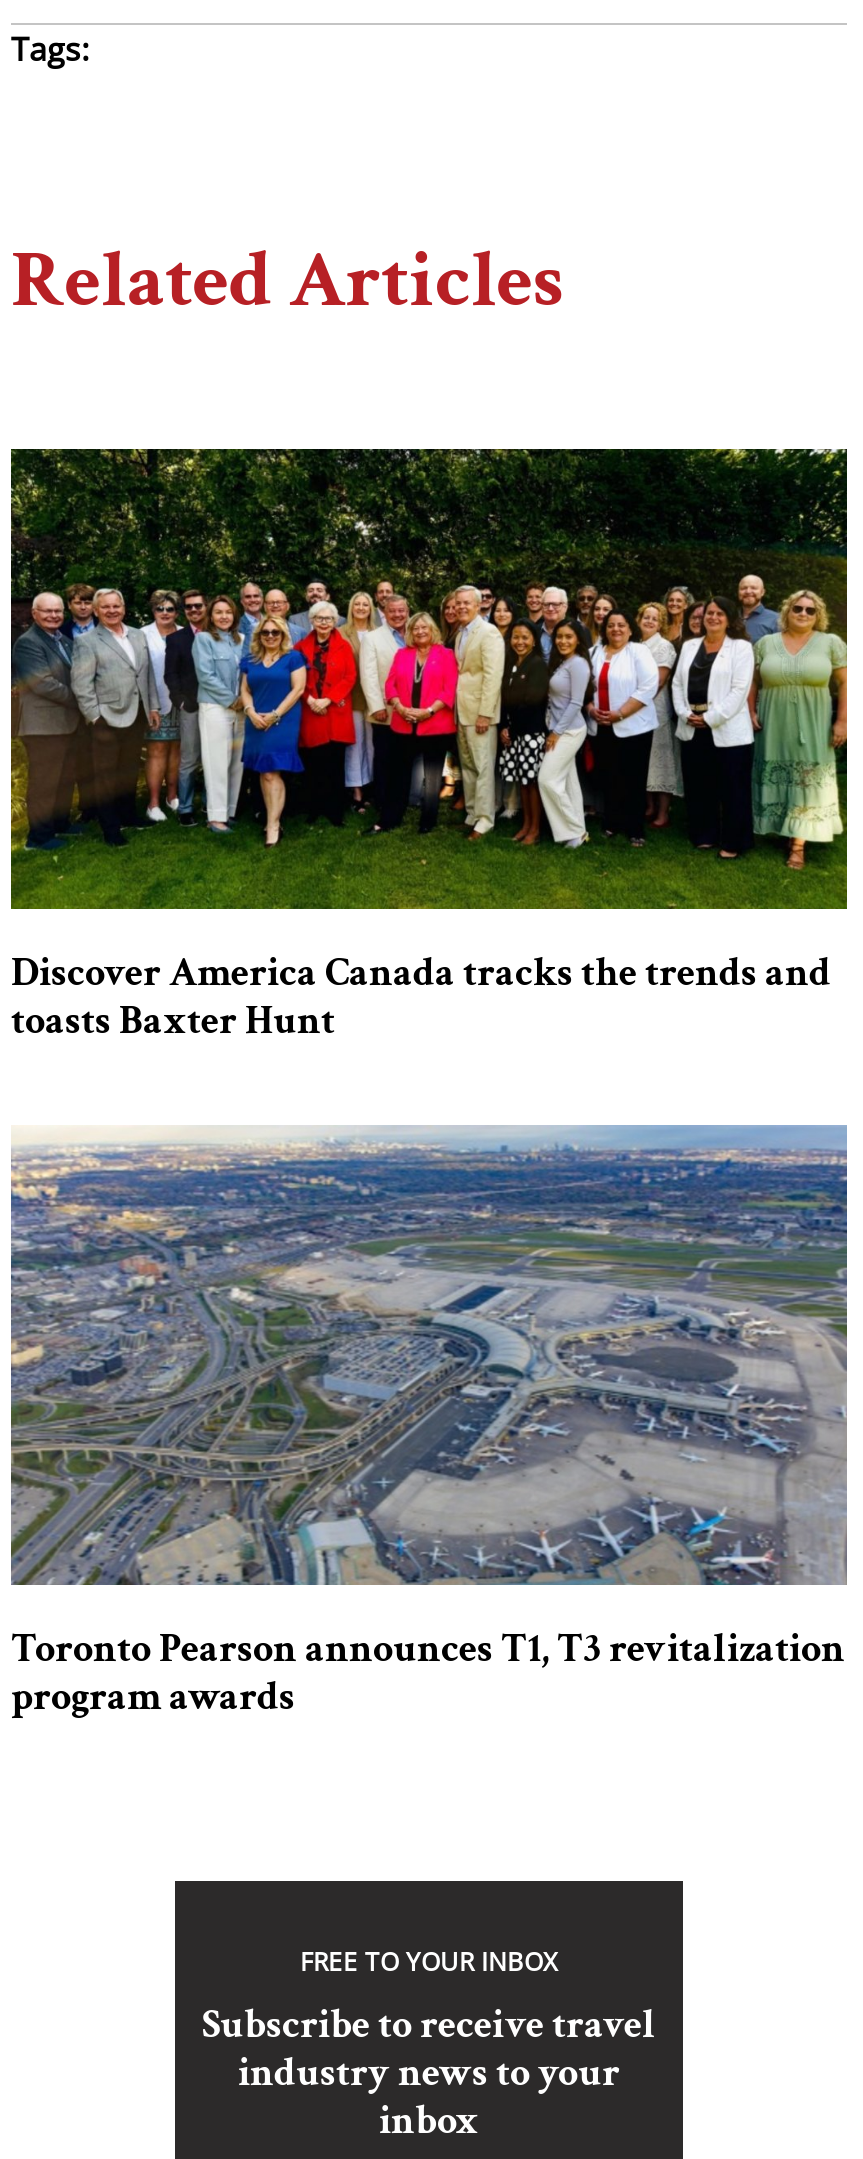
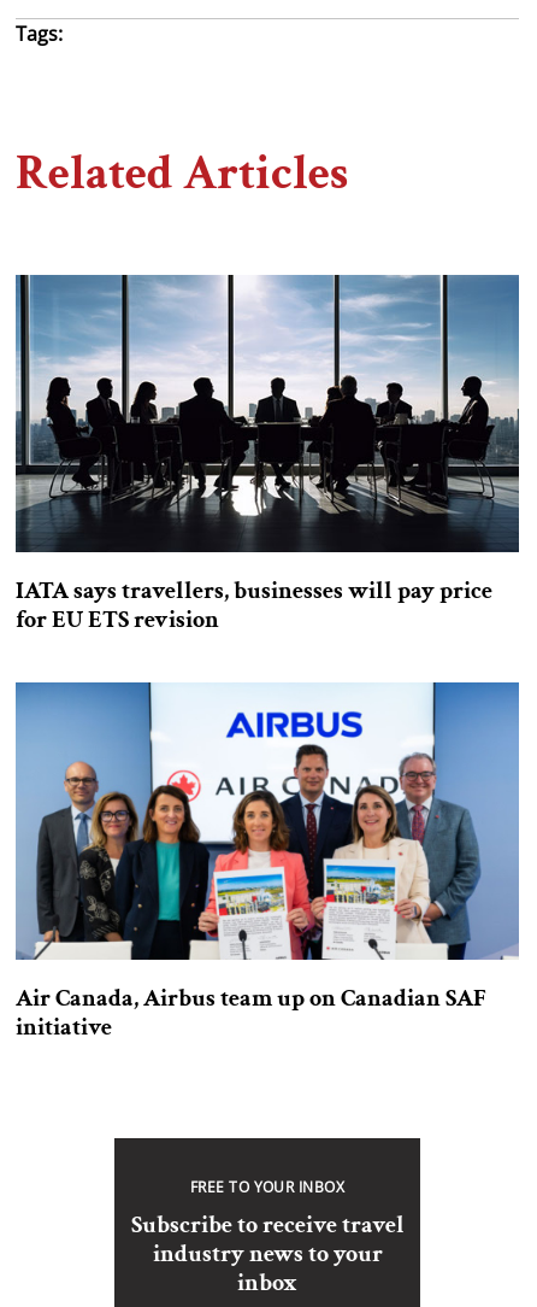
- [image]
- Discover America Canada tracks the trends and
- toasts Baxter Hunt
+ [image]
+ IATA says travellers, businesses will pay price
+ for EU ETS revision

- [image]
- Toronto Pearson announces T1, T3 revitalization
- program awards
+ [image]
+ Air Canada, Airbus team up on Canadian SAF
+ initiative
